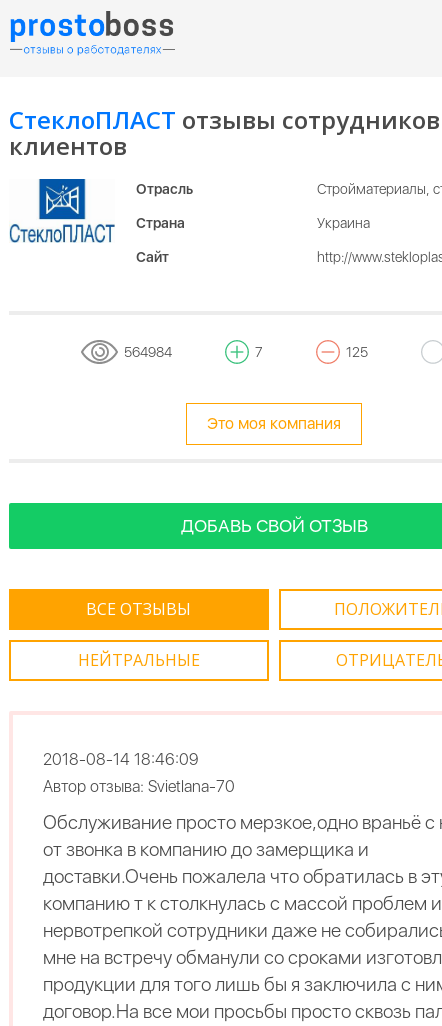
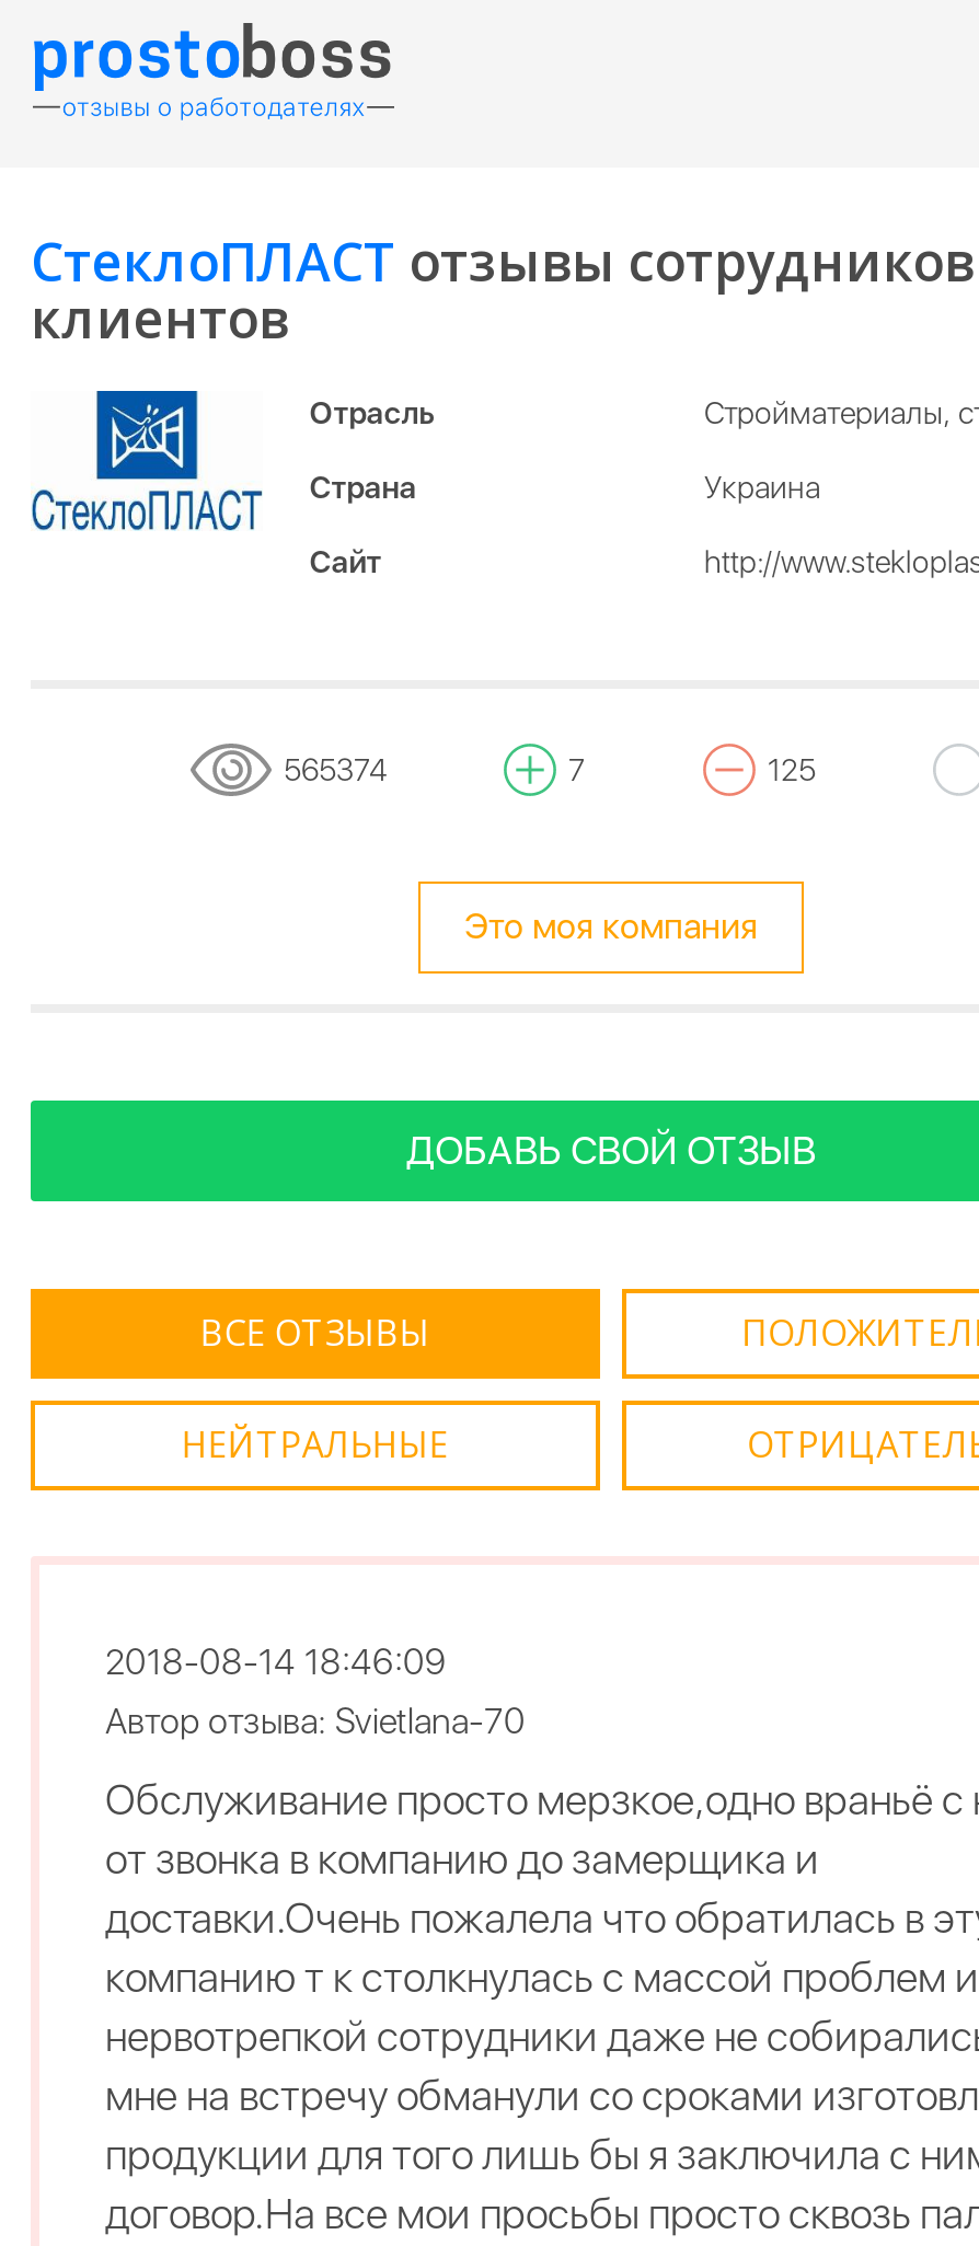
- 564984
+ 565374
